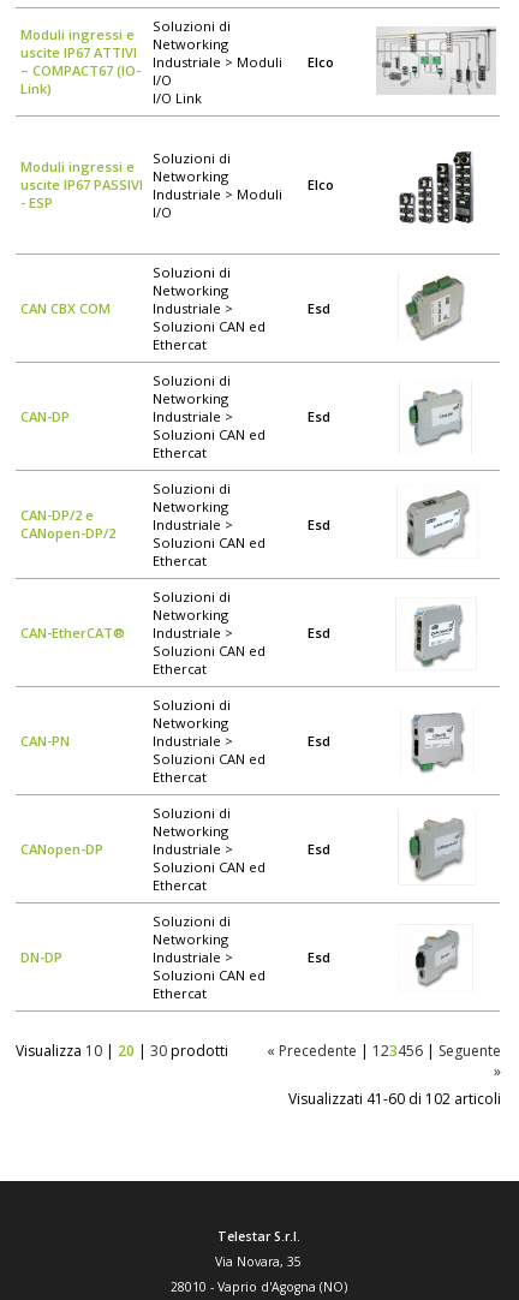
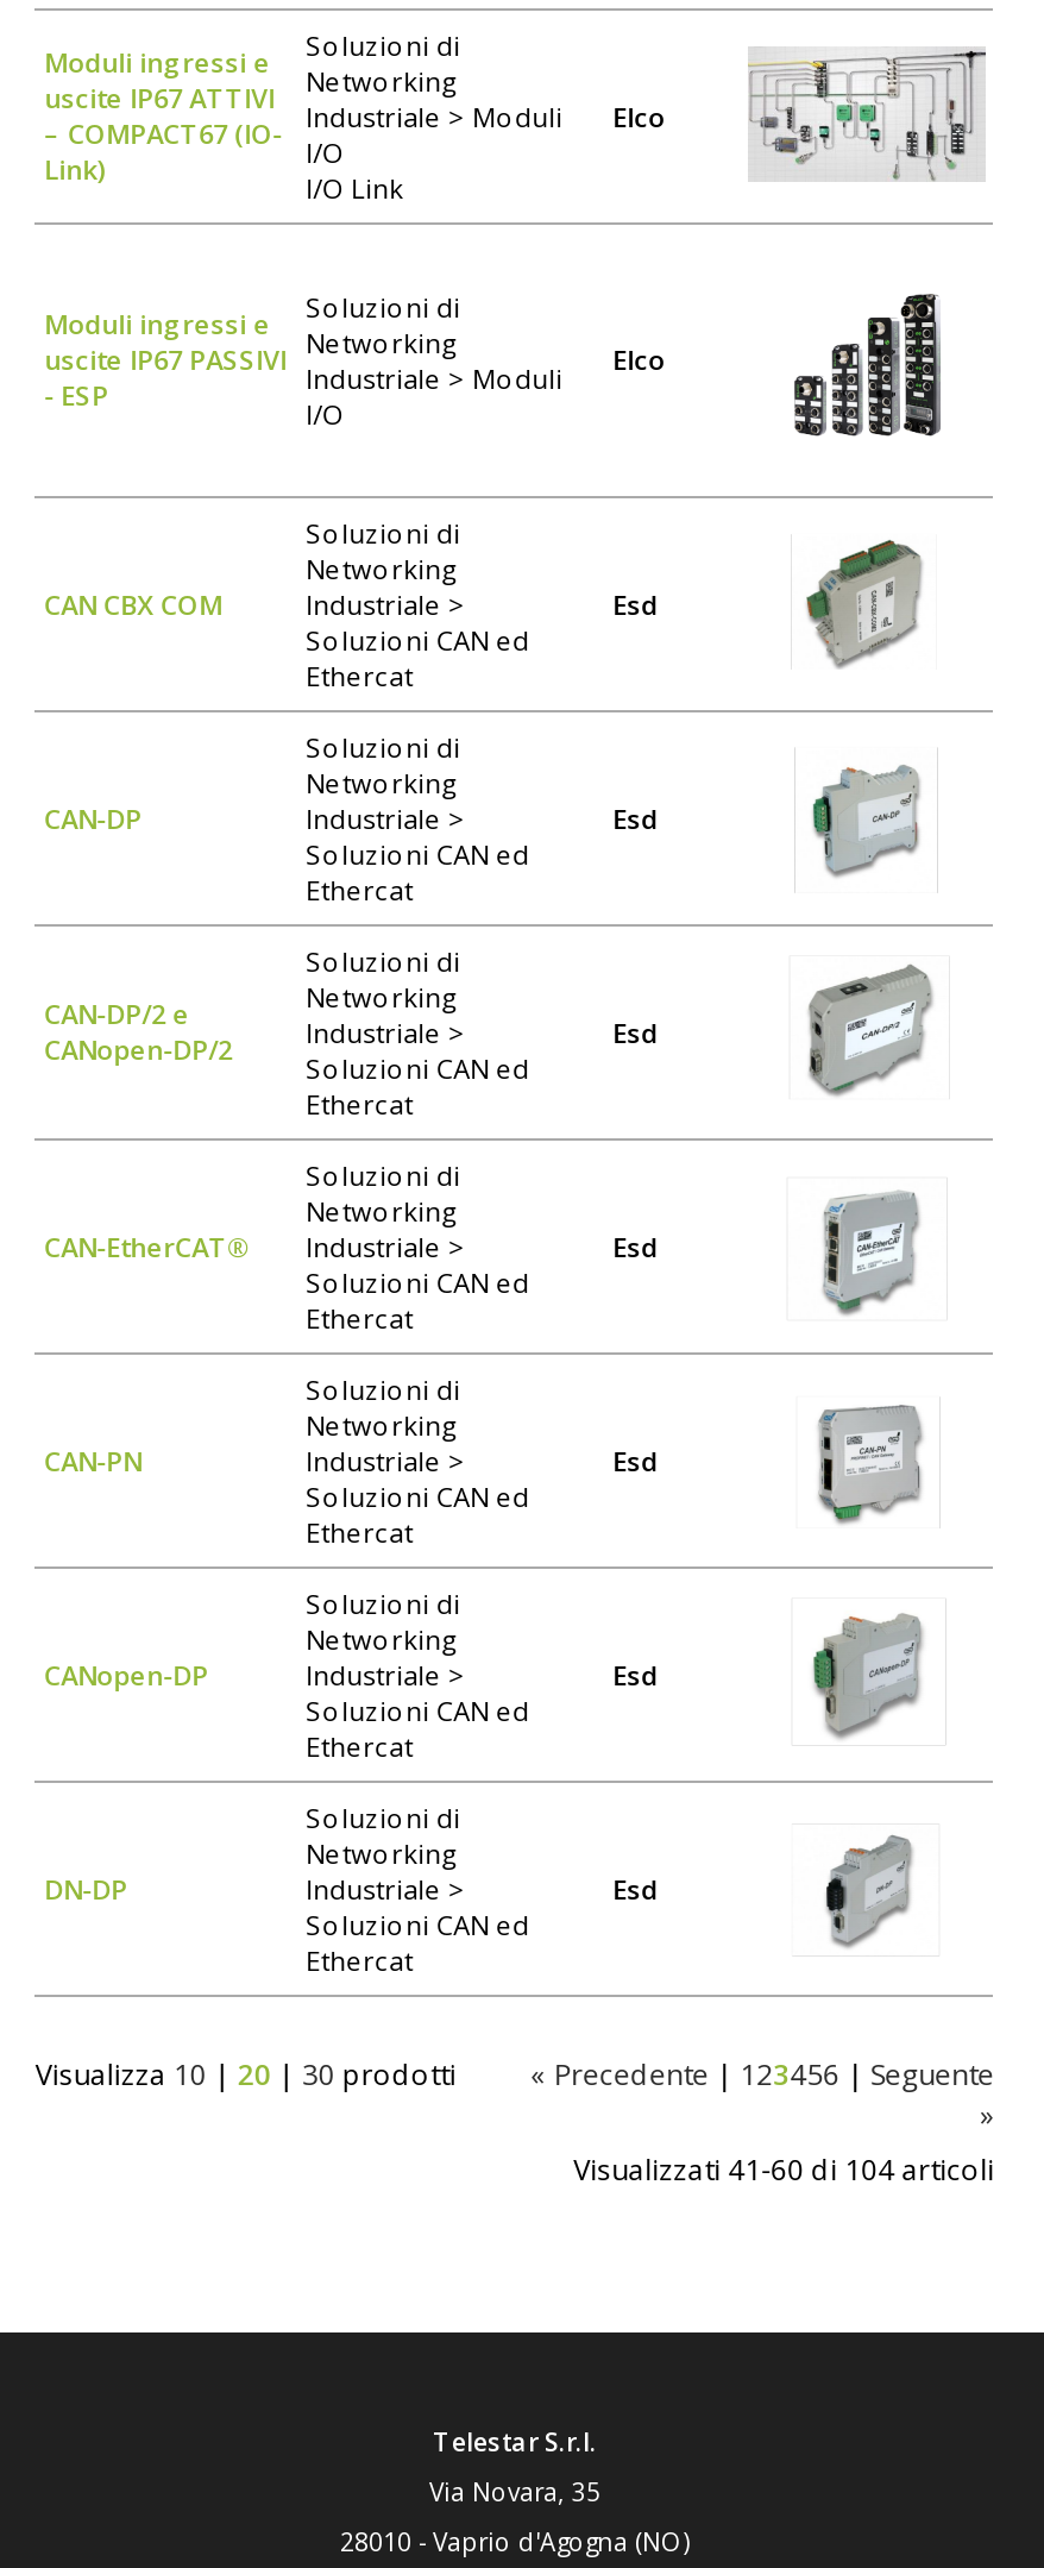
- Visualizzati 41-60 di 102 articoli
+ Visualizzati 41-60 di 104 articoli
